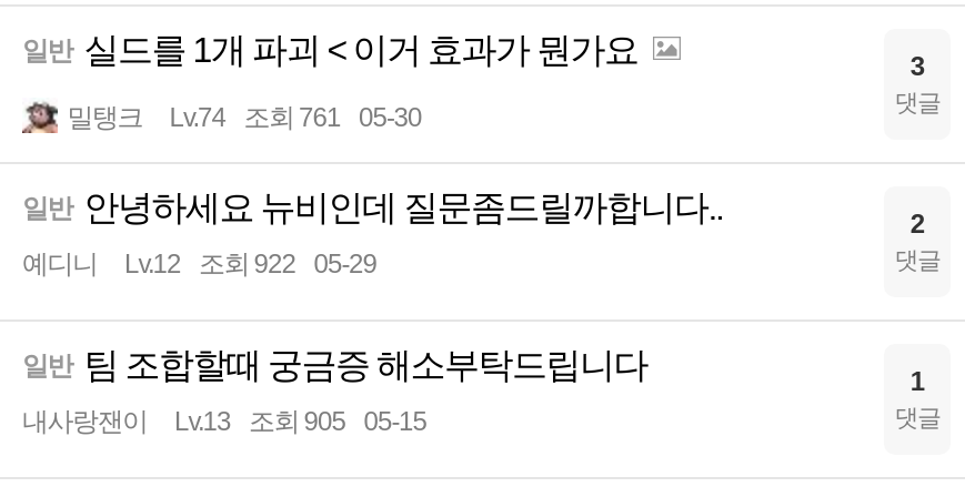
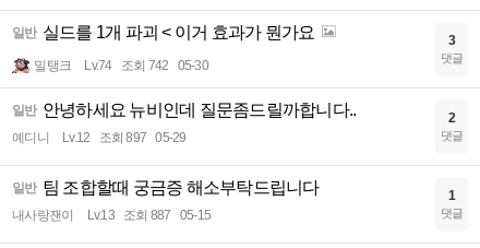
- 밀탱크 Lv.74 조회 761 05-30
+ 밀탱크 Lv.74 조회 742 05-30

- 예디니 Lv.12 조회 922 05-29
+ 예디니 Lv.12 조회 897 05-29

- 내사랑잰이 Lv.13 조회 905 05-15
+ 내사랑잰이 Lv.13 조회 887 05-15
